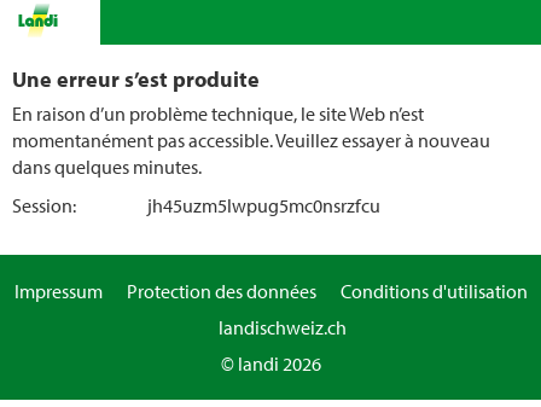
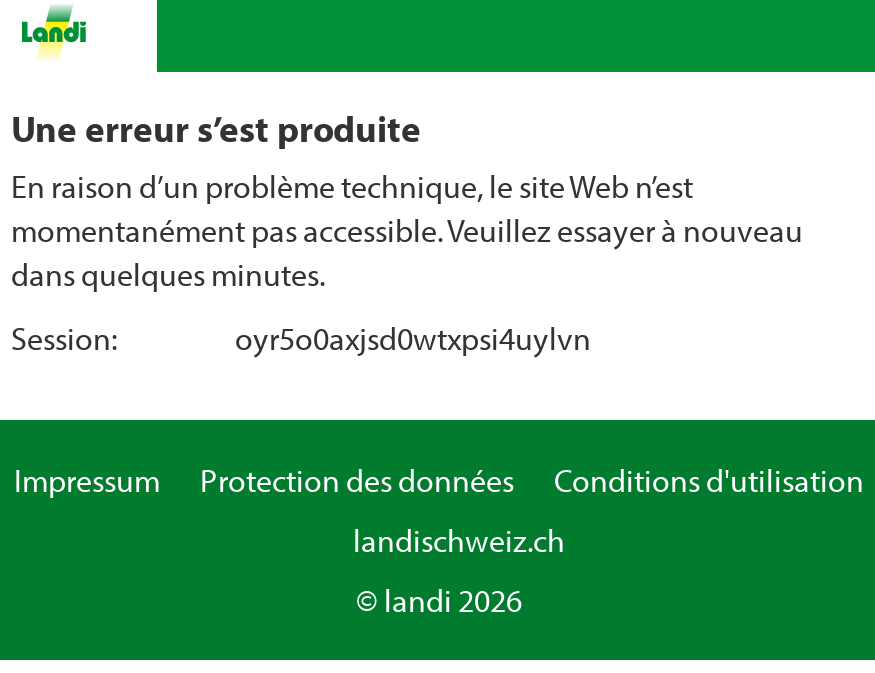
- jh45uzm5lwpug5mc0nsrzfcu
+ oyr5o0axjsd0wtxpsi4uylvn
